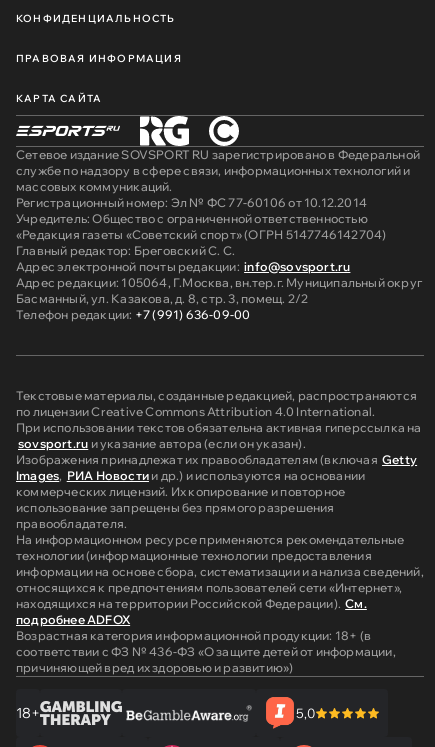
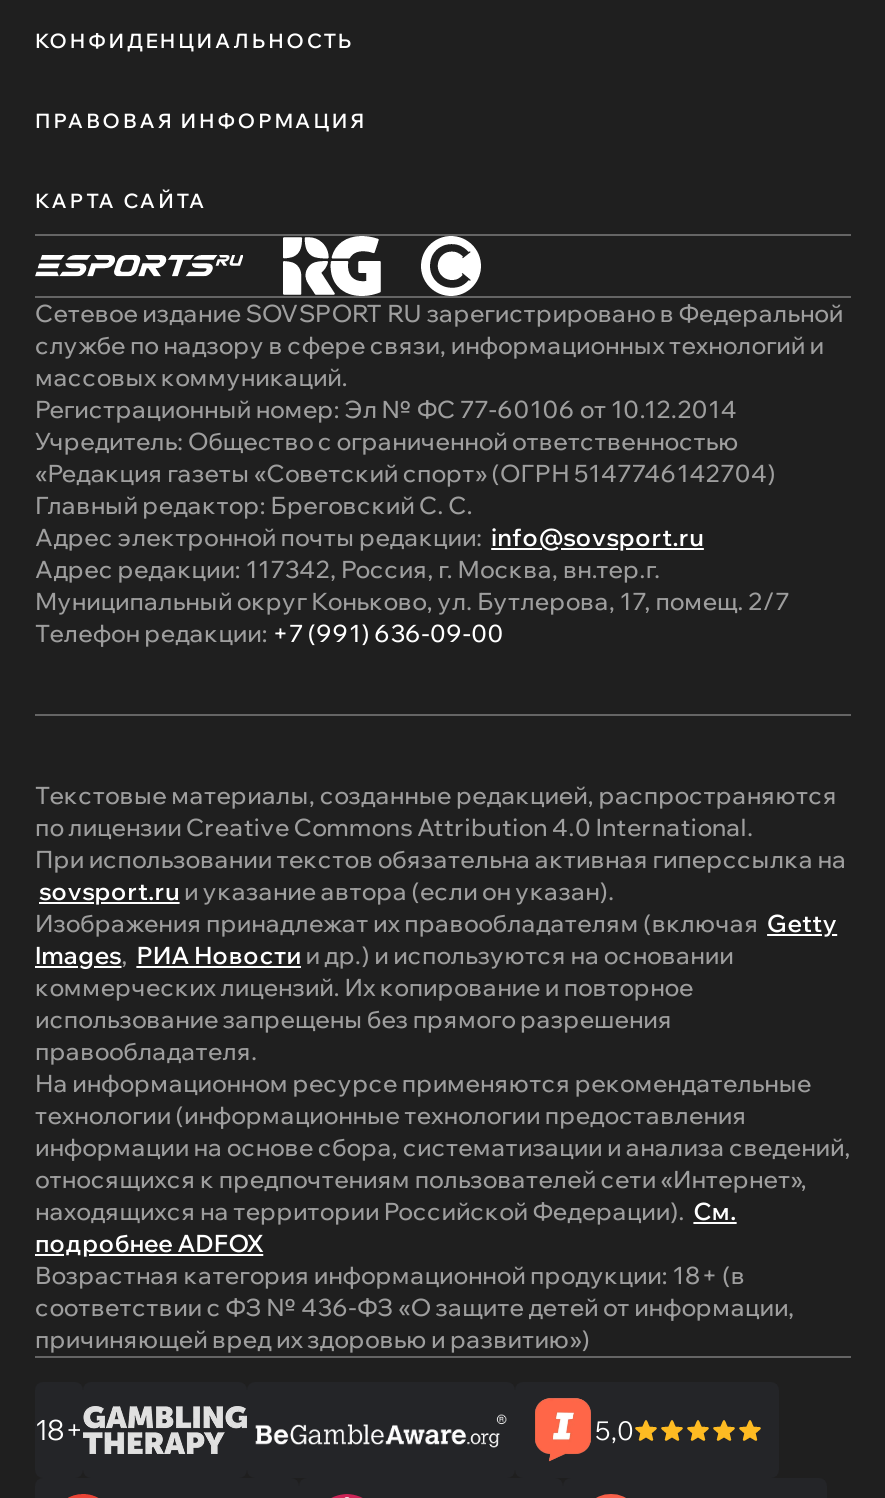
- Адрес редакции: 105064, Г.Москва, вн.тер.г. Муниципальный округ
- Басманный, ул. Казакова, д. 8, стр. 3, помещ. 2/2
+ Адрес редакции: 117342, Россия, г. Москва, вн.тер.г.
+ Муниципальный округ Коньково, ул. Бутлерова, 17, помещ. 2/7
